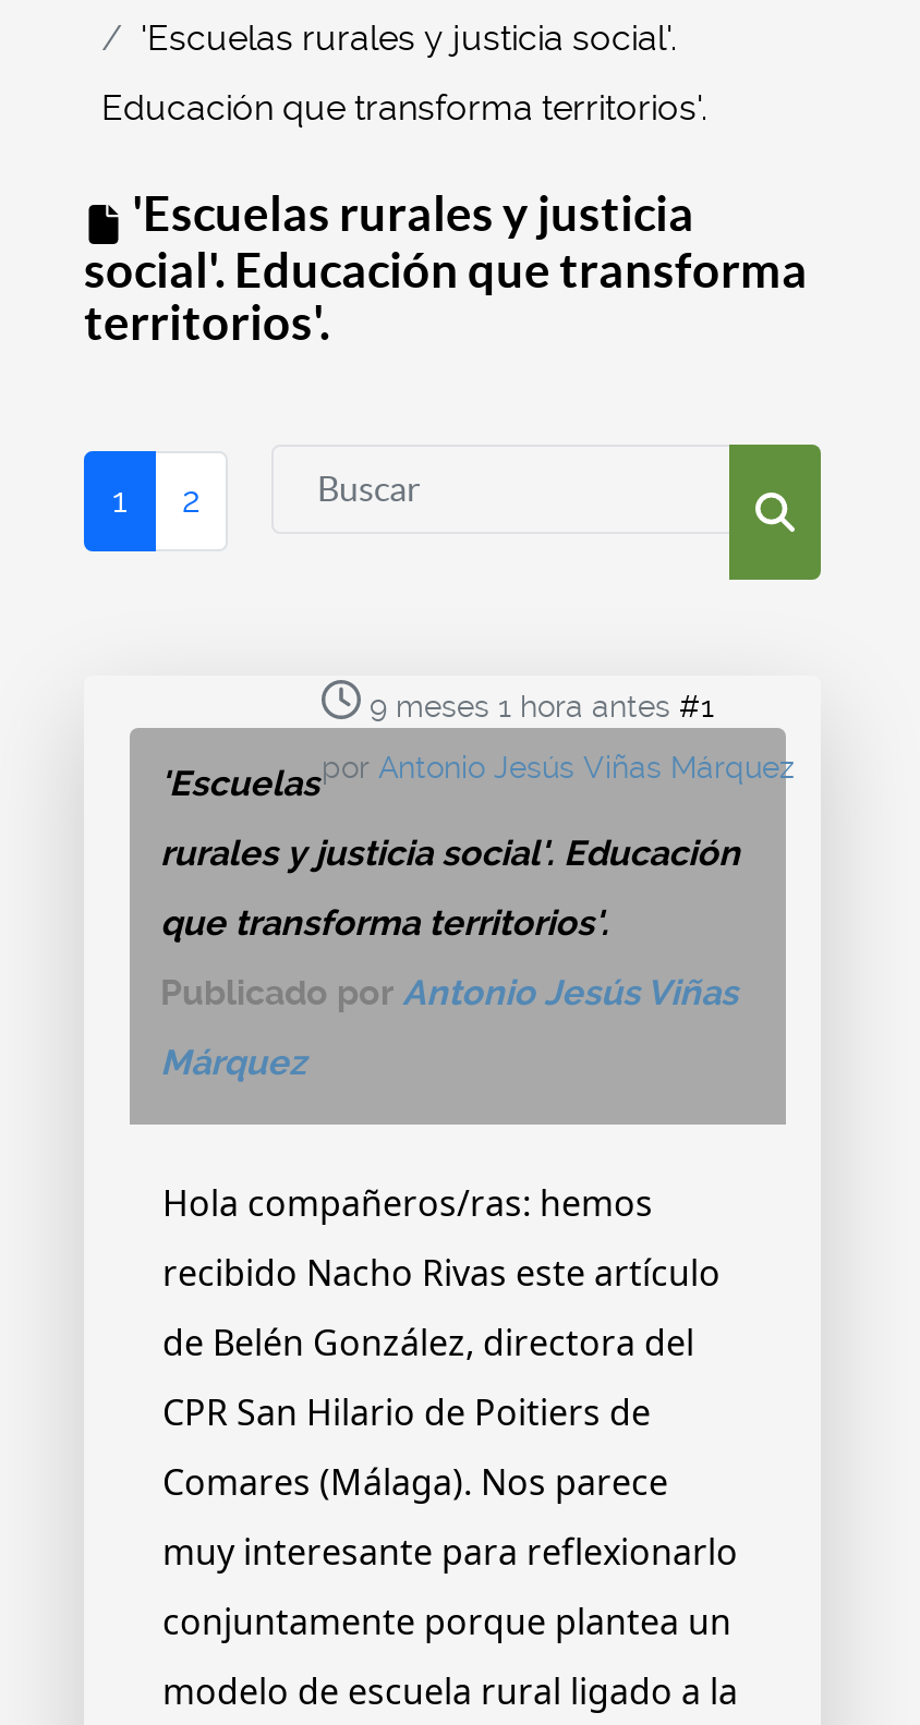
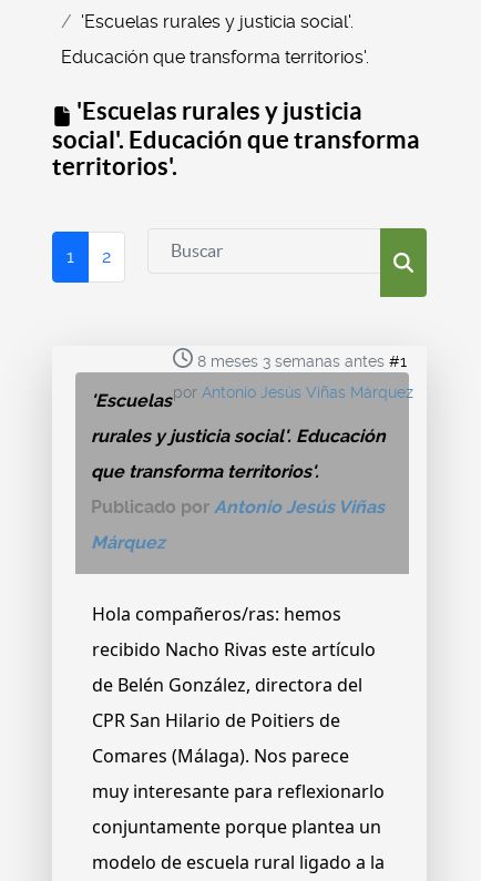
- 9 meses 1 hora antes #1
+ 8 meses 3 semanas antes #1
